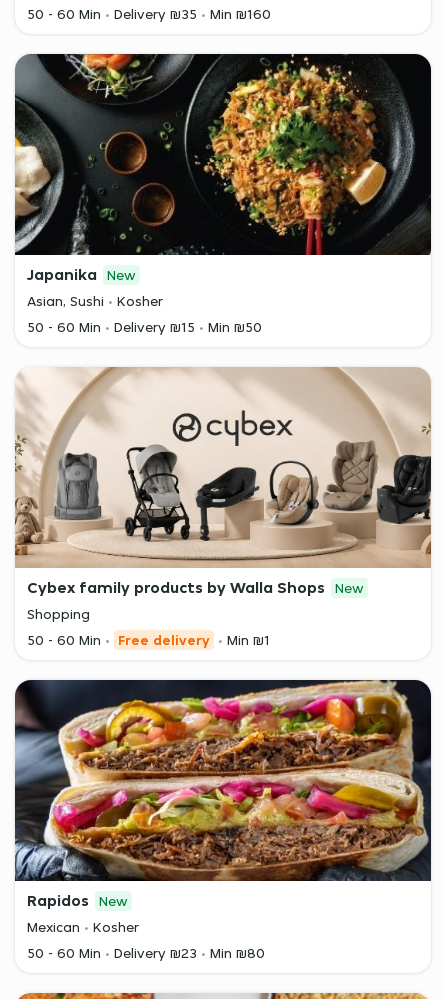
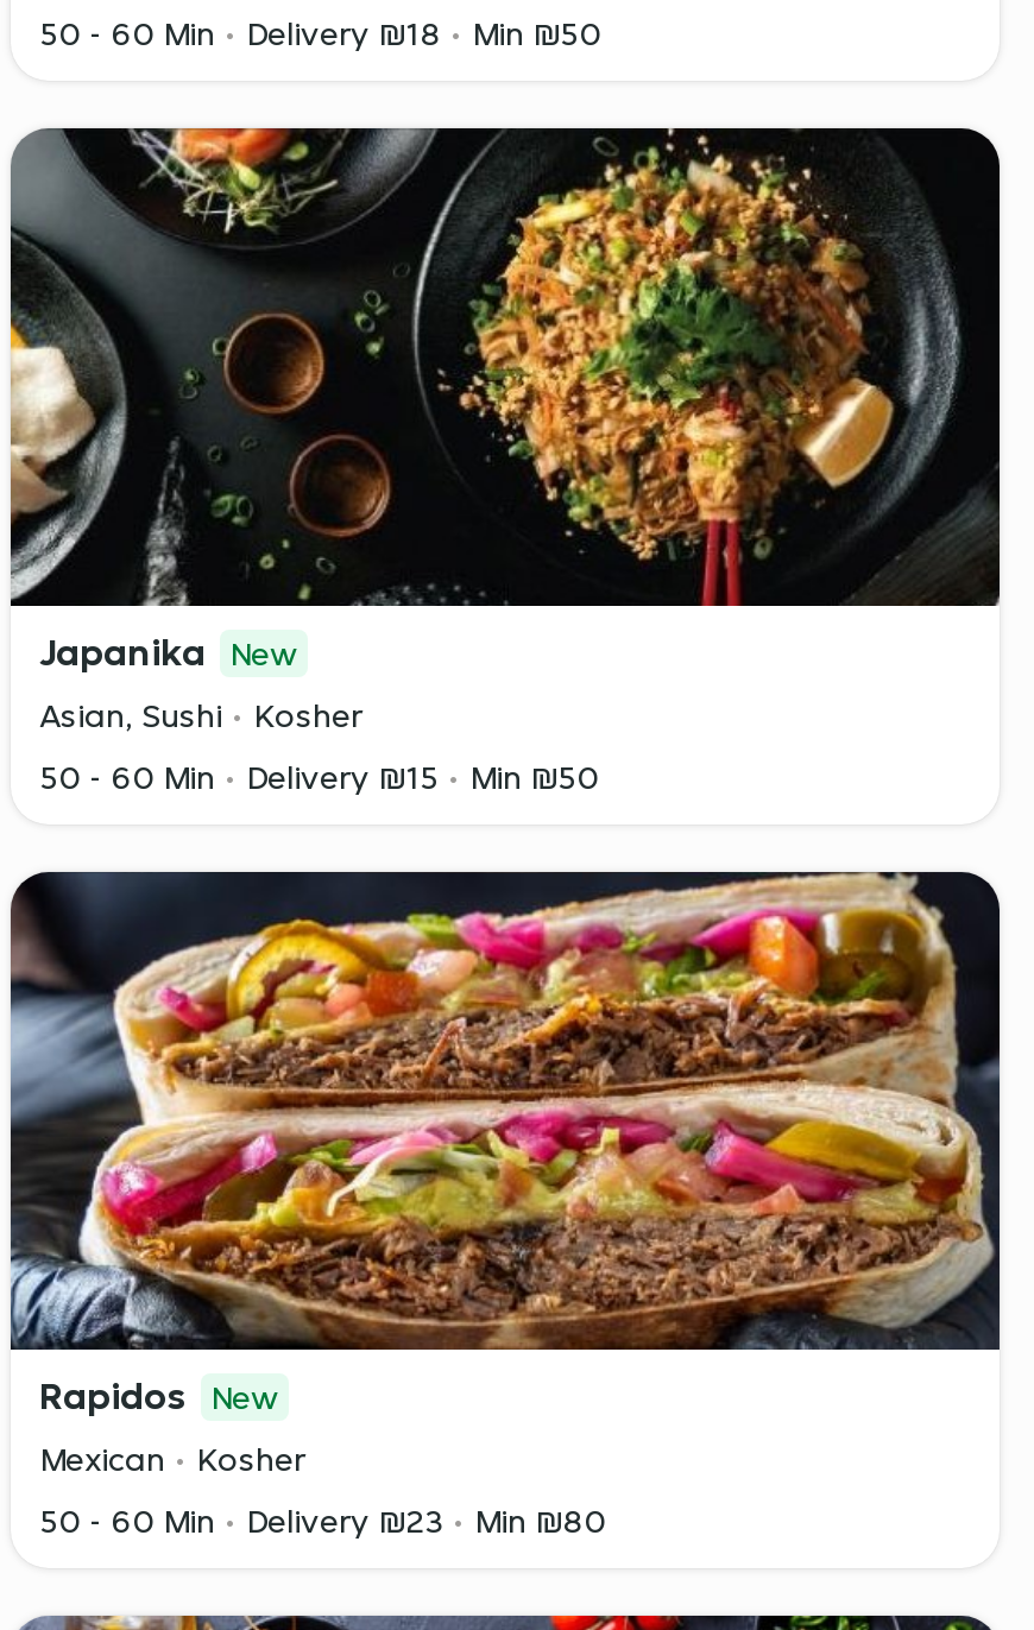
- Delivery ₪35
+ Delivery ₪18

- Min ₪160
+ Min ₪50

- [image]
- Cybex family products by Walla Shops New
- Shopping
- 50 - 60 Min
- Free delivery
- Min ₪1
